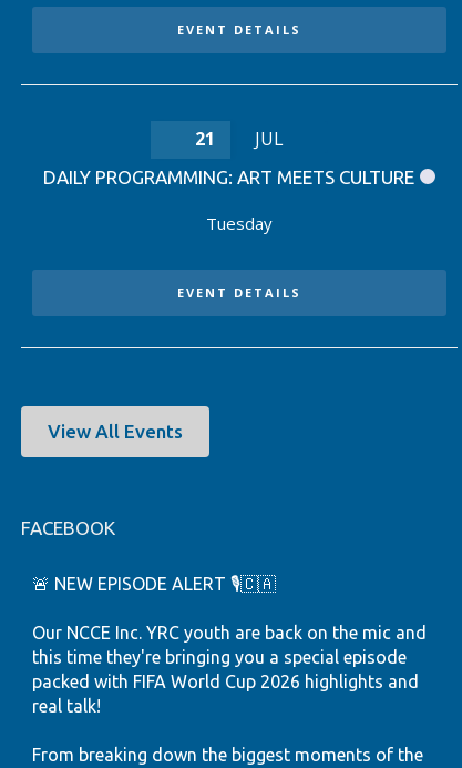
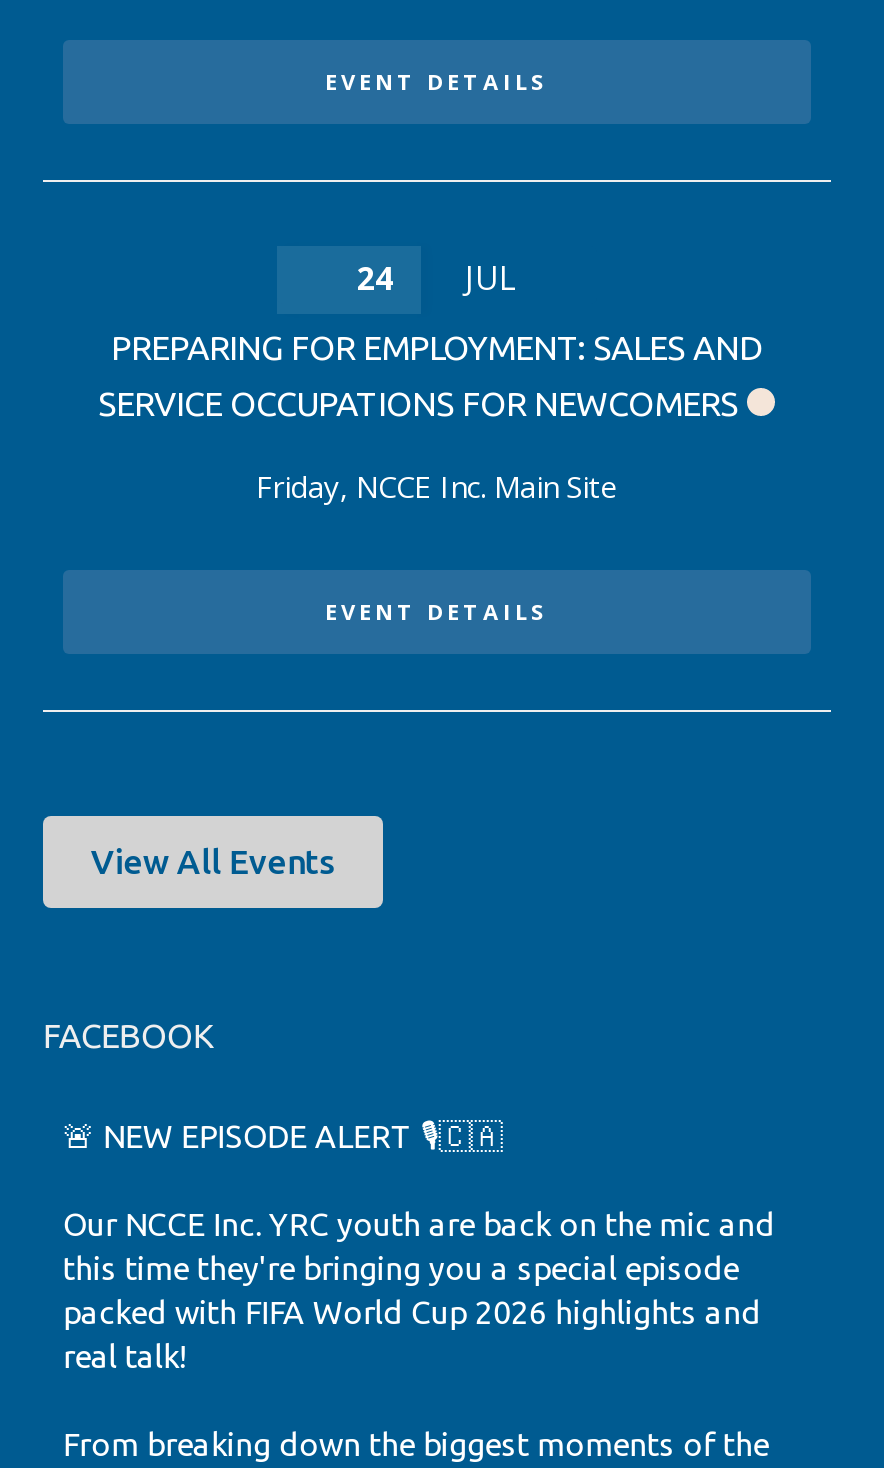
- 21 JUL
+ 24 JUL

- DAILY PROGRAMMING: ART MEETS CULTURE
- Tuesday
+ PREPARING FOR EMPLOYMENT: SALES AND
+ SERVICE OCCUPATIONS FOR NEWCOMERS
+ Friday, NCCE Inc. Main Site
